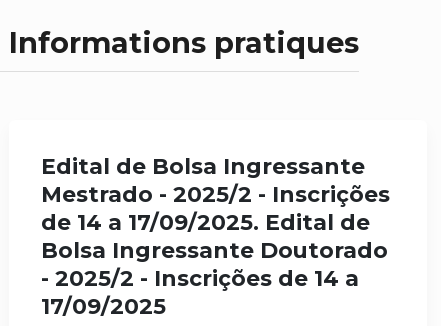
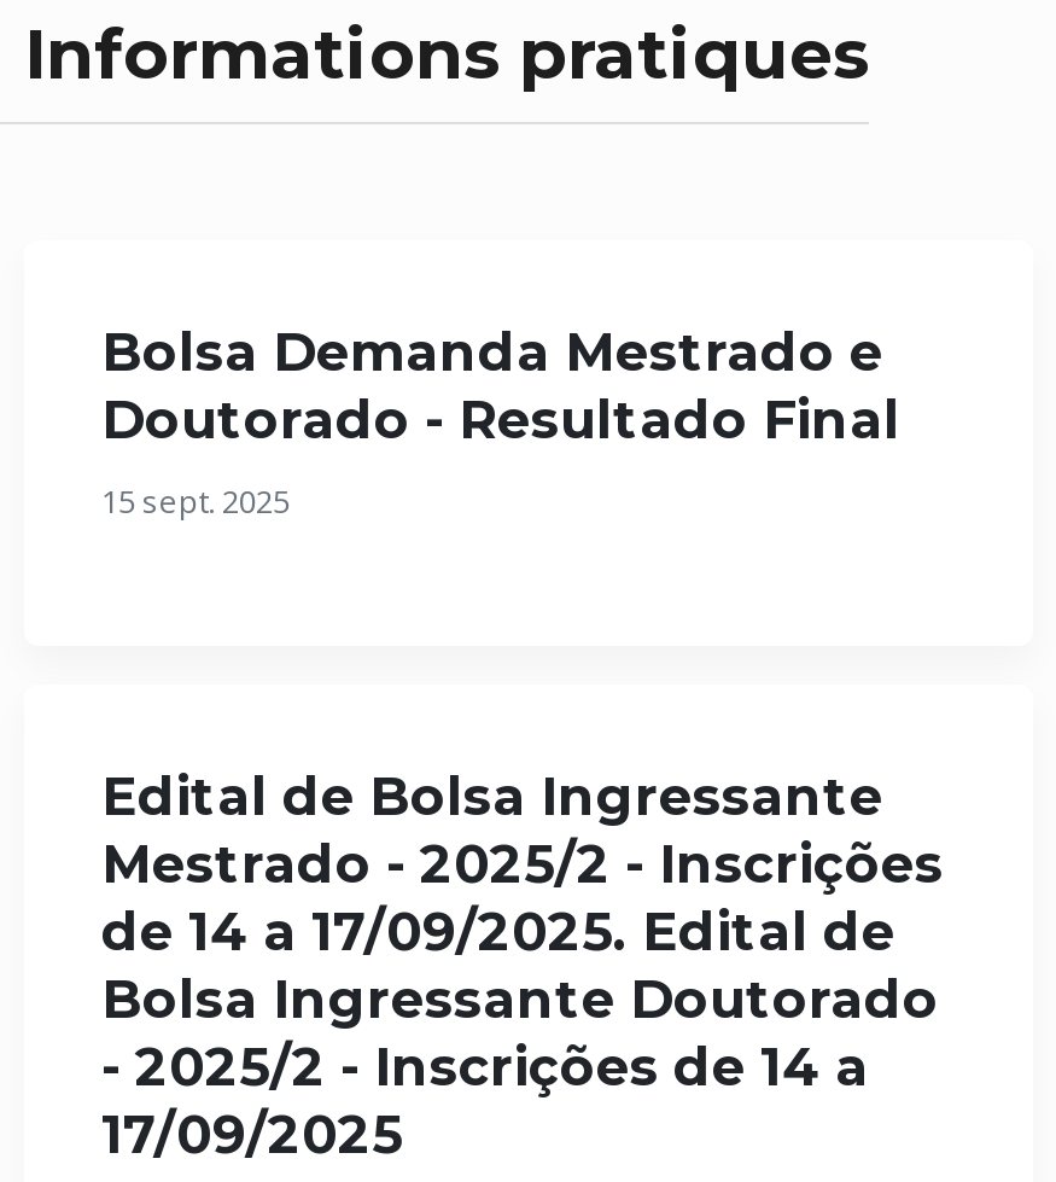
+ Bolsa Demanda Mestrado e
+ Doutorado - Resultado Final
+ 15 sept. 2025
